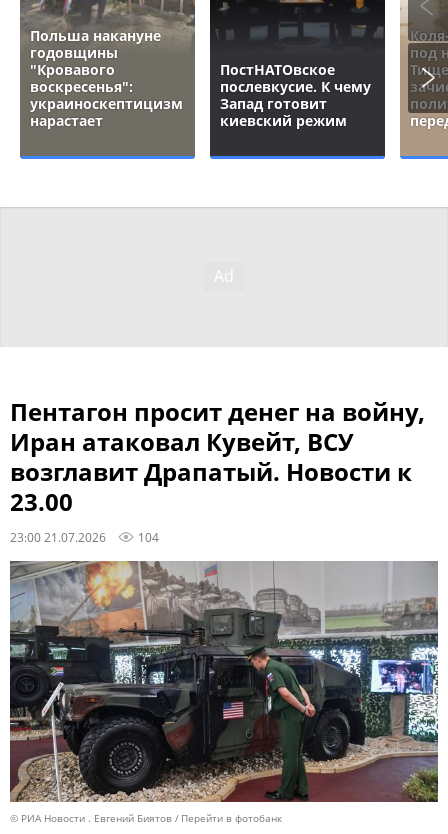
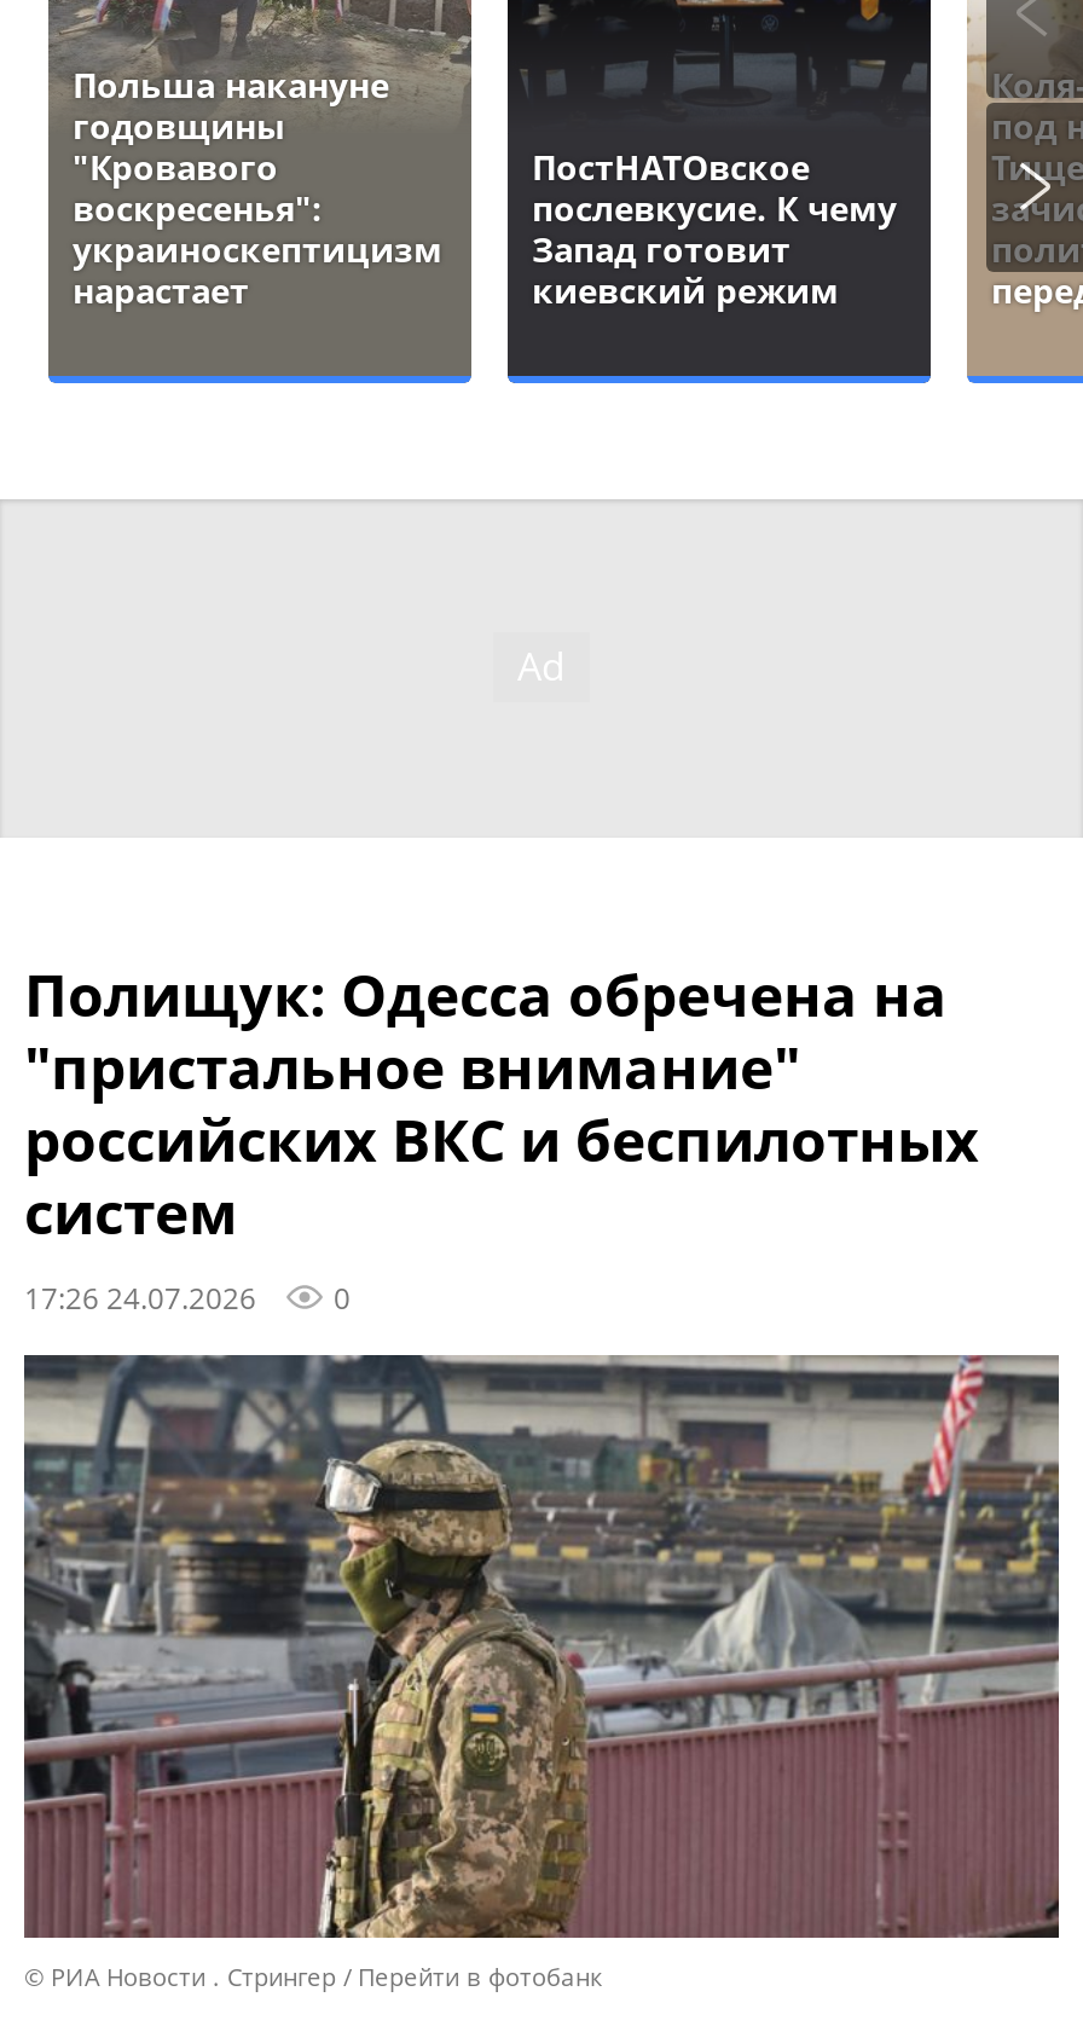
- Пентагон просит денег на войну,
- Иран атаковал Кувейт, ВСУ
- возглавит Драпатый. Новости к
- 23.00
- 23:00 21.07.2026
- 104
+ Полищук: Одесса обречена на
+ "пристальное внимание"
+ российских ВКС и беспилотных
+ систем
+ 17:26 24.07.2026
+ 0

- [image]
- © РИА Новости . Евгений Биятов
+ [image]
+ © РИА Новости . Стрингер
